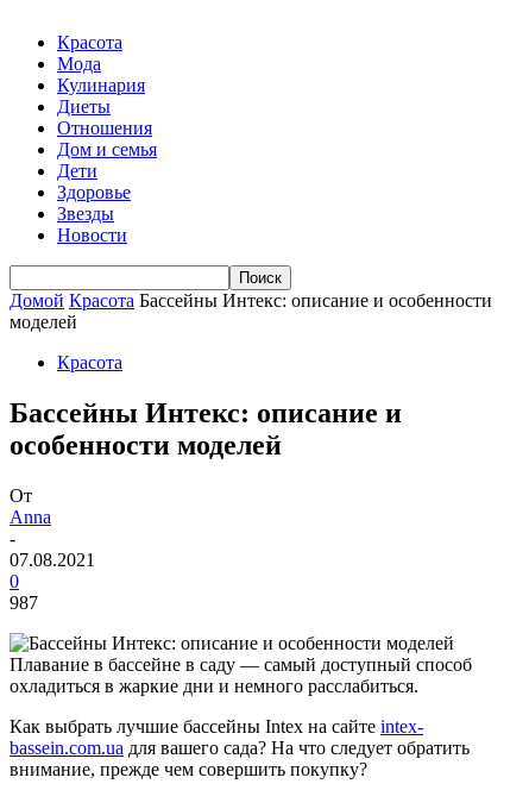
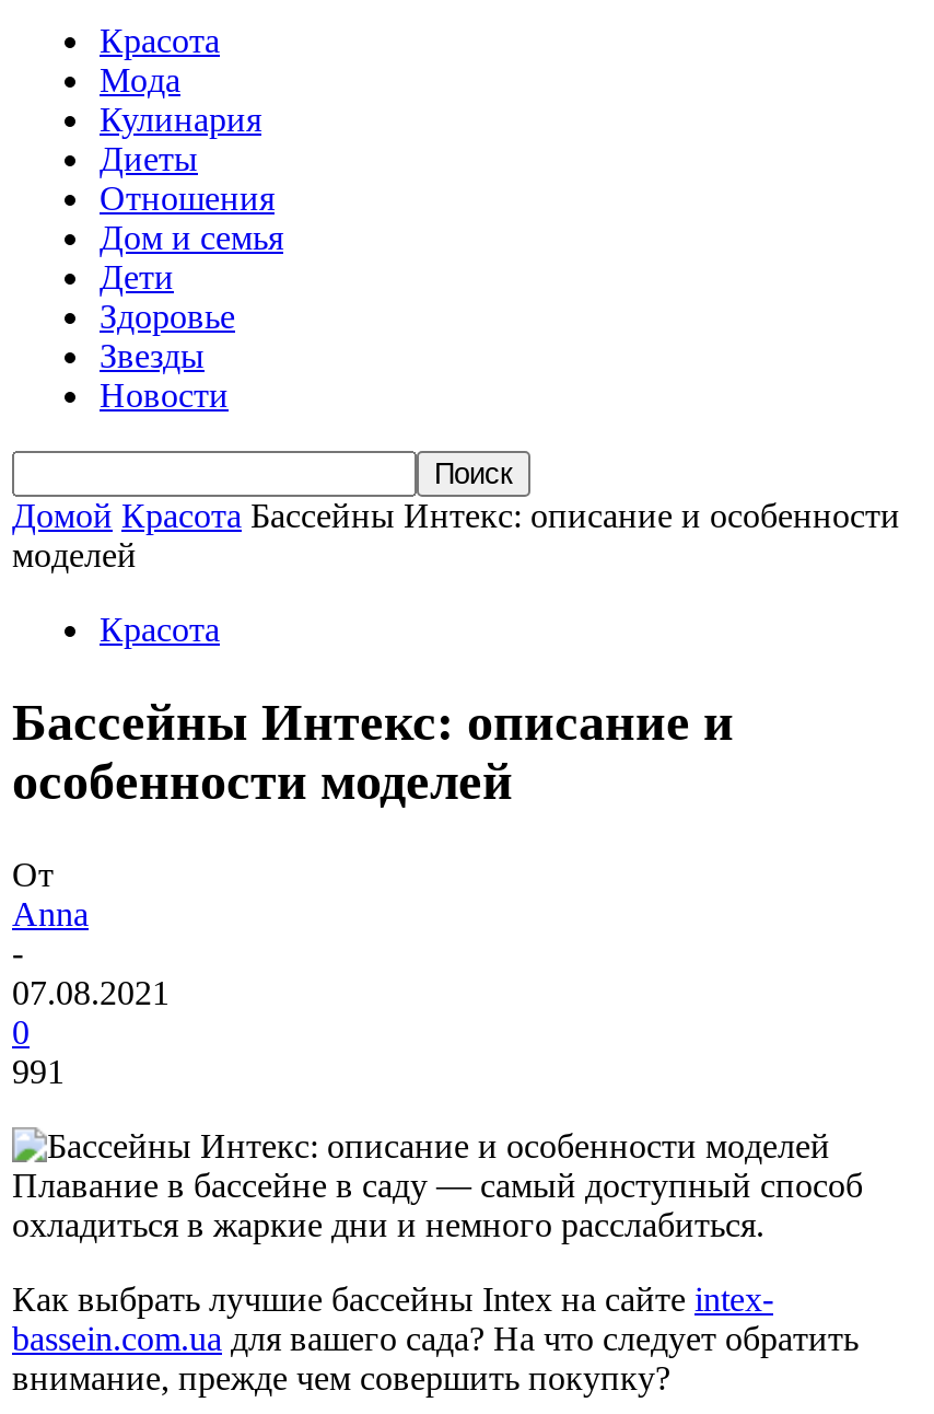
- 987
+ 991
